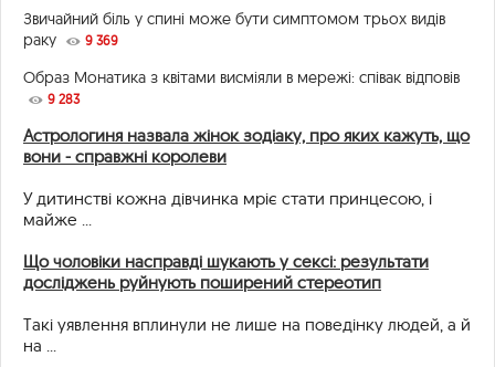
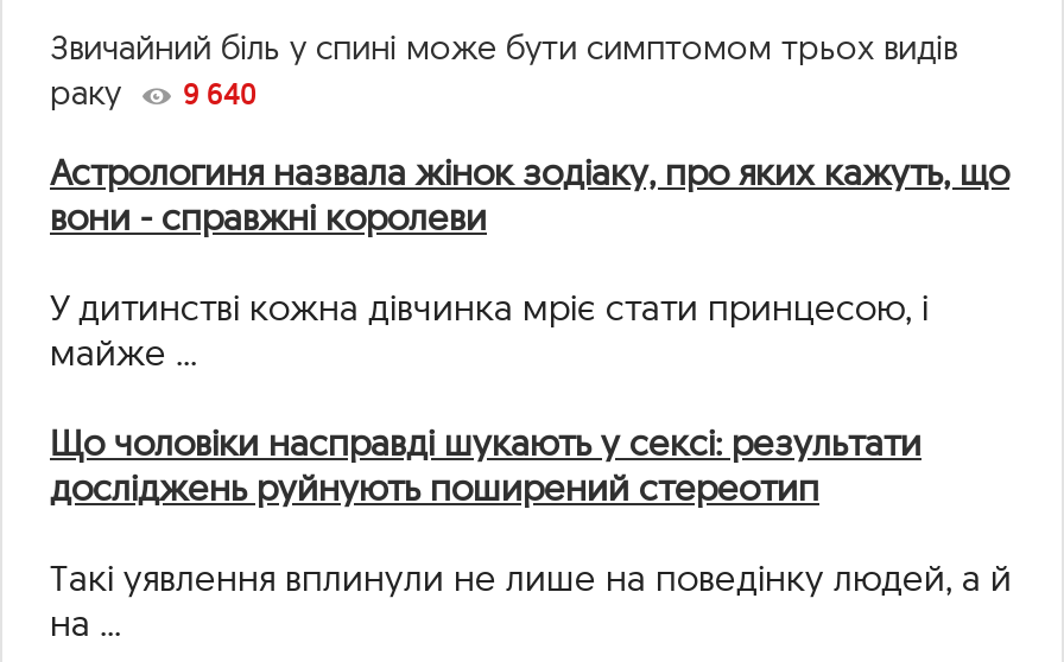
- 9 369
- Образ Монатика з квітами висміяли в мережі: співак відповів
- 9 283
+ 9 640
